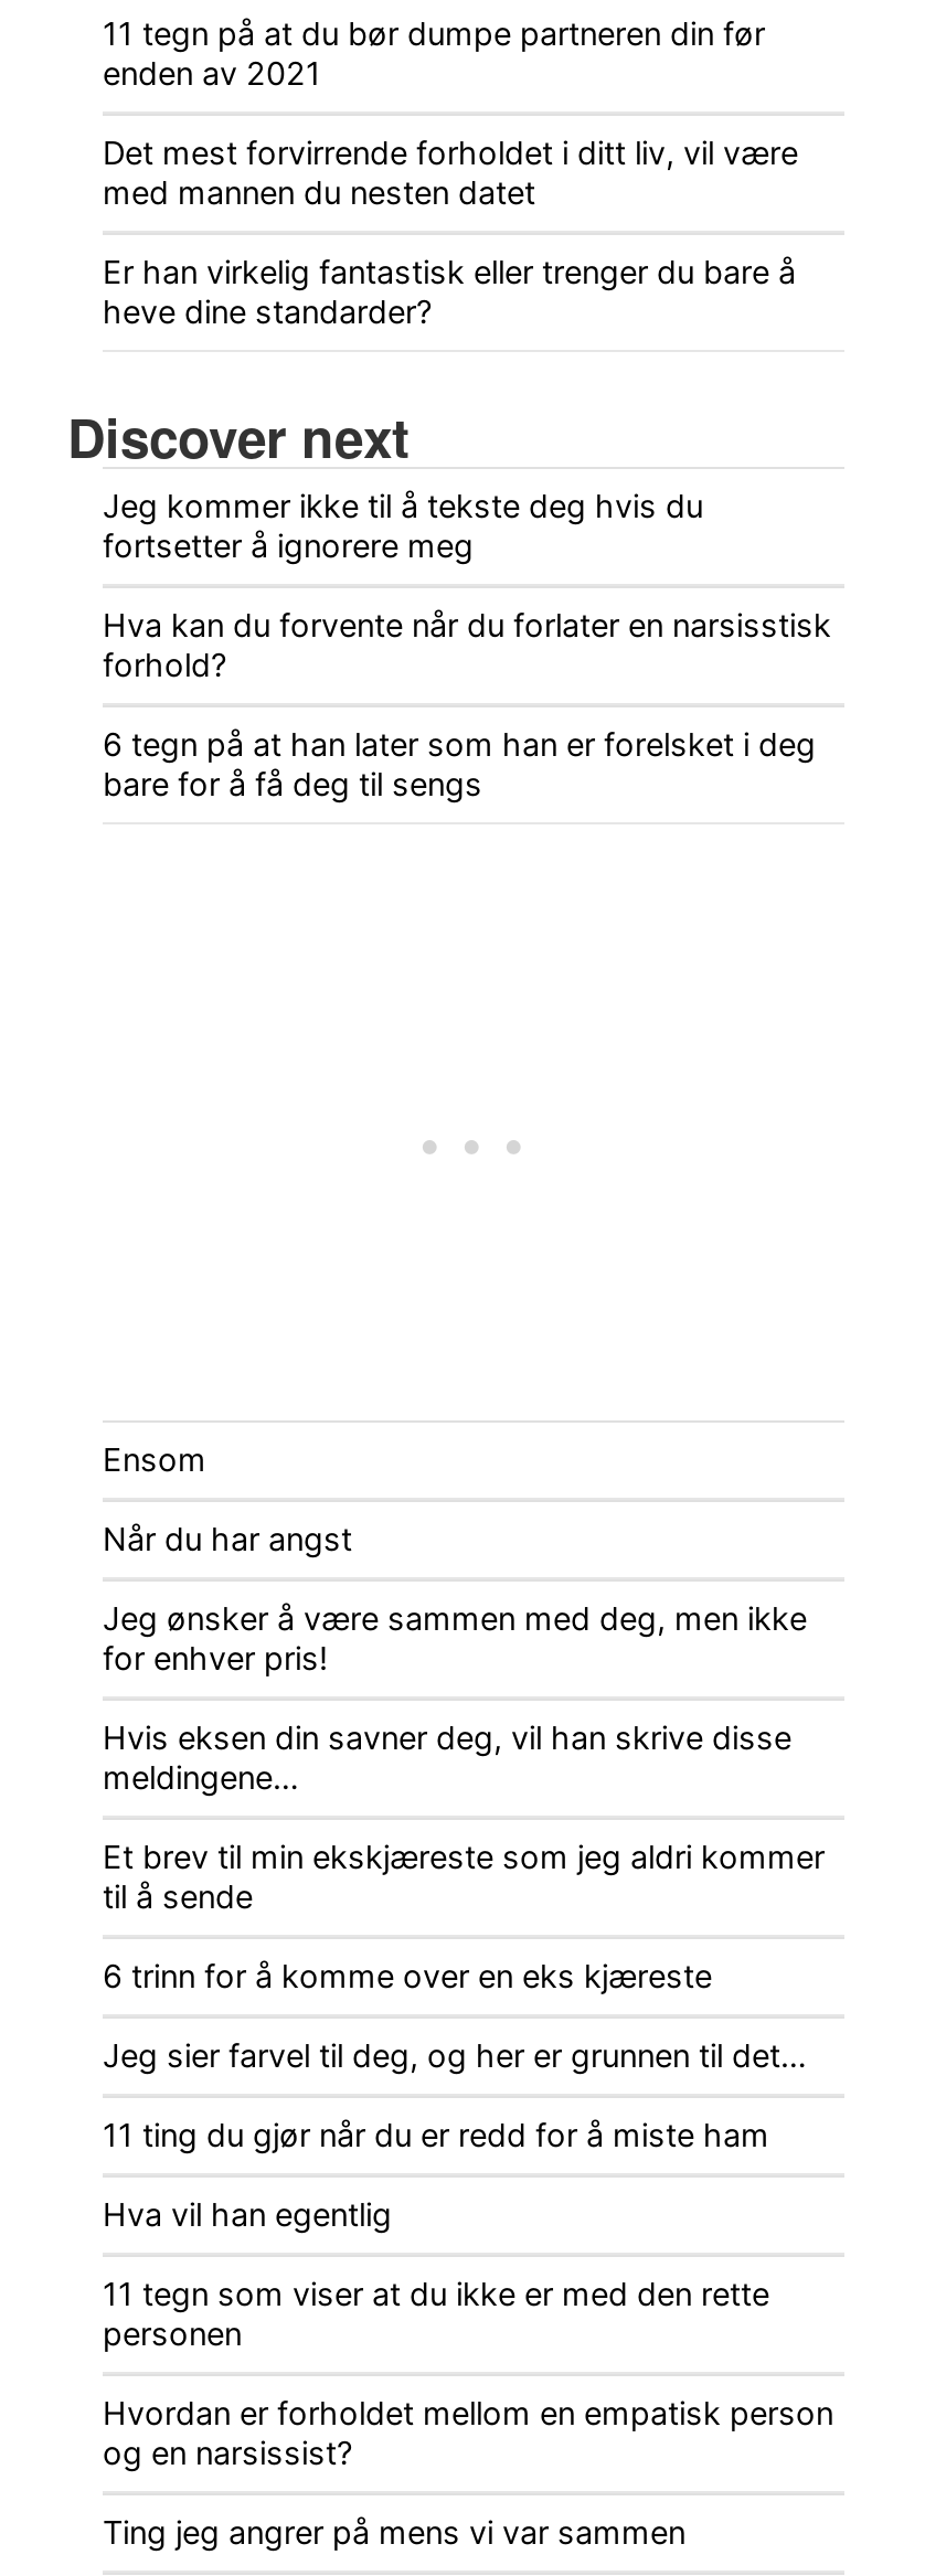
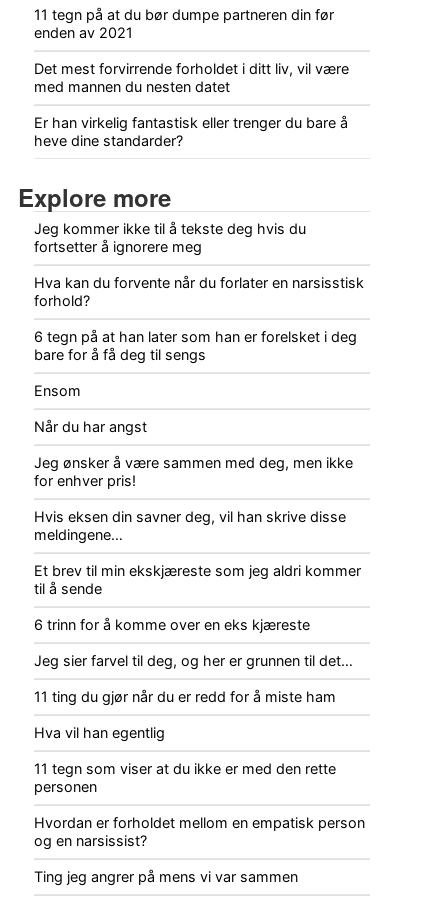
- Discover next
+ Explore more
